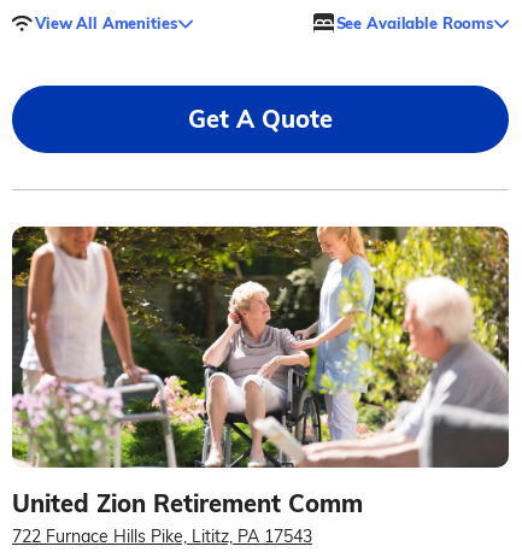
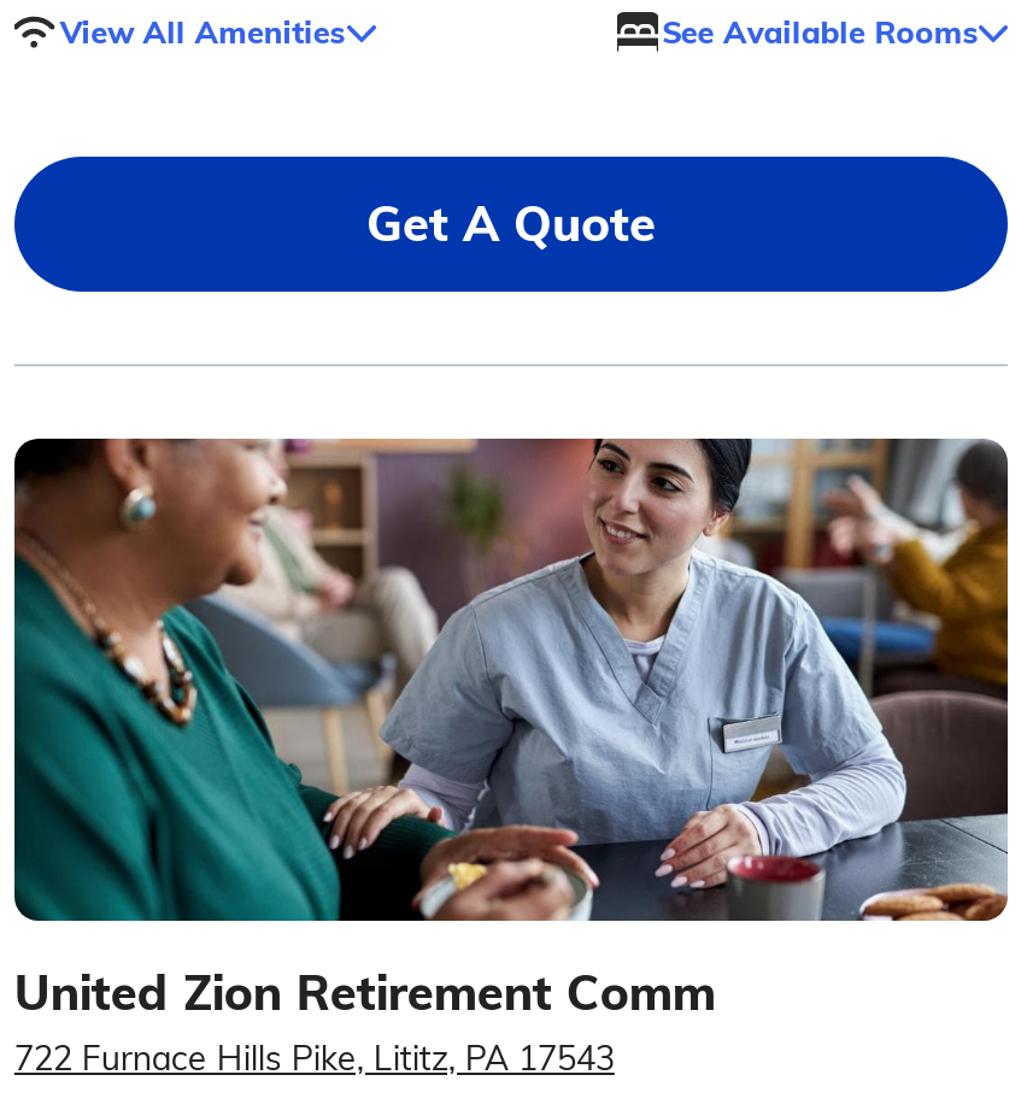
- [image]
+ [image]
